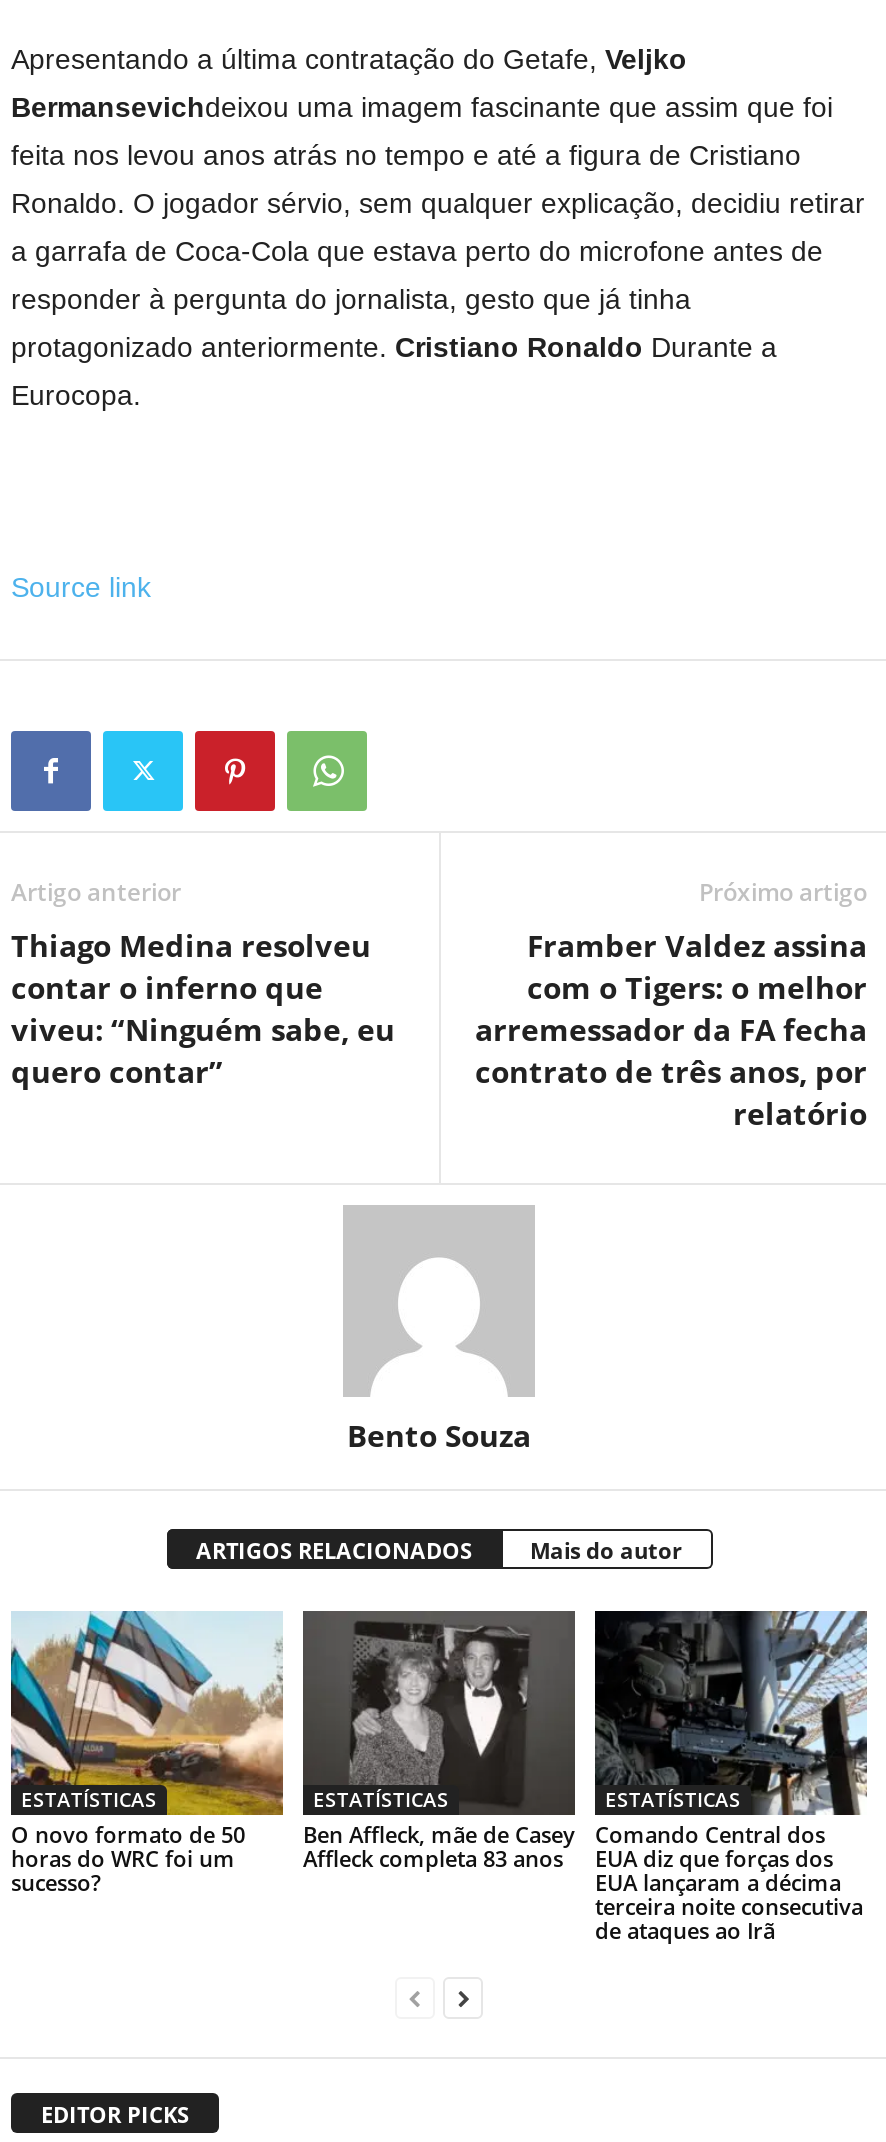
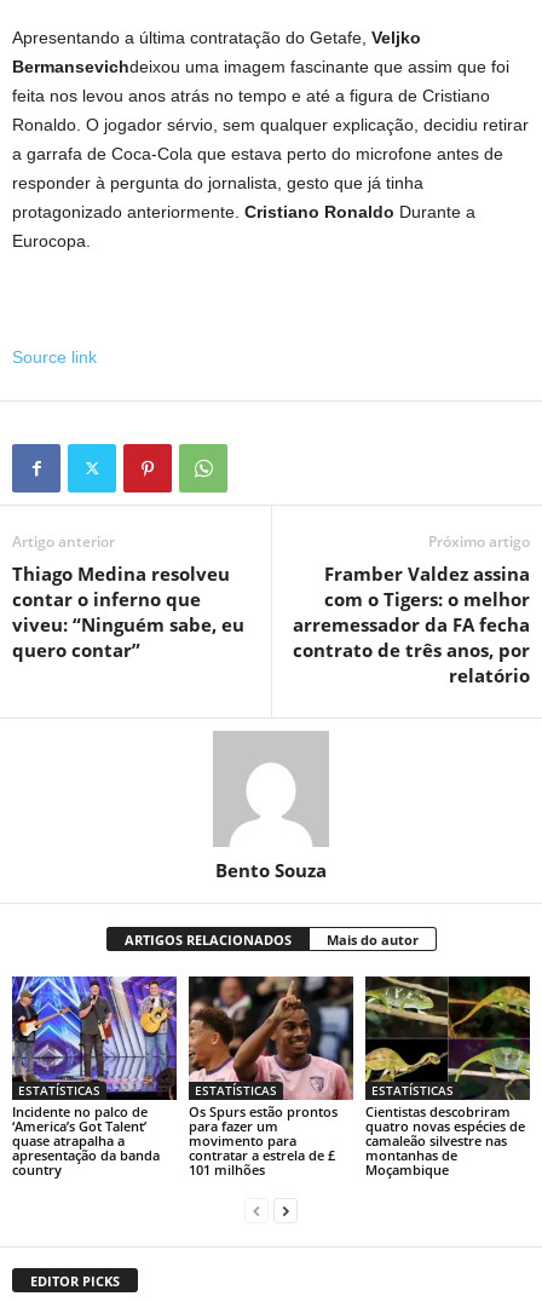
- [image]
- O novo formato de 50
- horas do WRC foi um
- sucesso?
+ [image]
+ Incidente no palco de
+ ‘America’s Got Talent’
+ quase atrapalha a
+ apresentação da banda
+ country

- [image]
- Ben Affleck, mãe de Casey
- Affleck completa 83 anos
+ [image]
+ Os Spurs estão prontos
+ para fazer um
+ movimento para
+ contratar a estrela de £
+ 101 milhões

- [image]
- Comando Central dos
- EUA diz que forças dos
- EUA lançaram a décima
- terceira noite consecutiva
- de ataques ao Irã
+ [image]
+ Cientistas descobriram
+ quatro novas espécies de
+ camaleão silvestre nas
+ montanhas de
+ Moçambique
